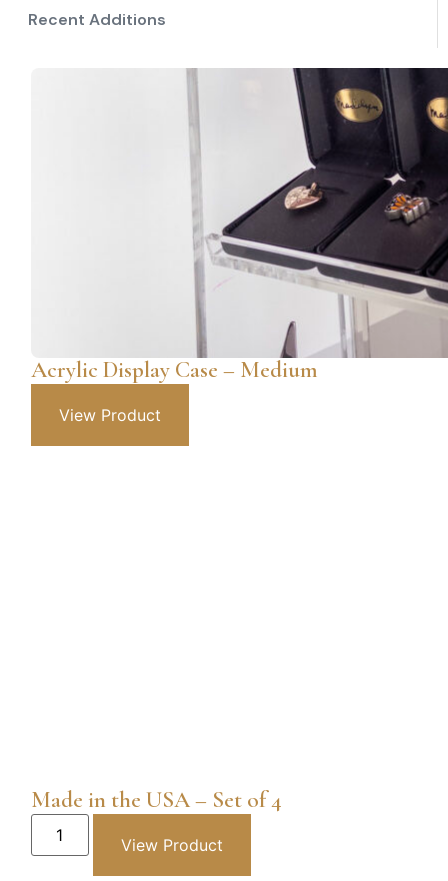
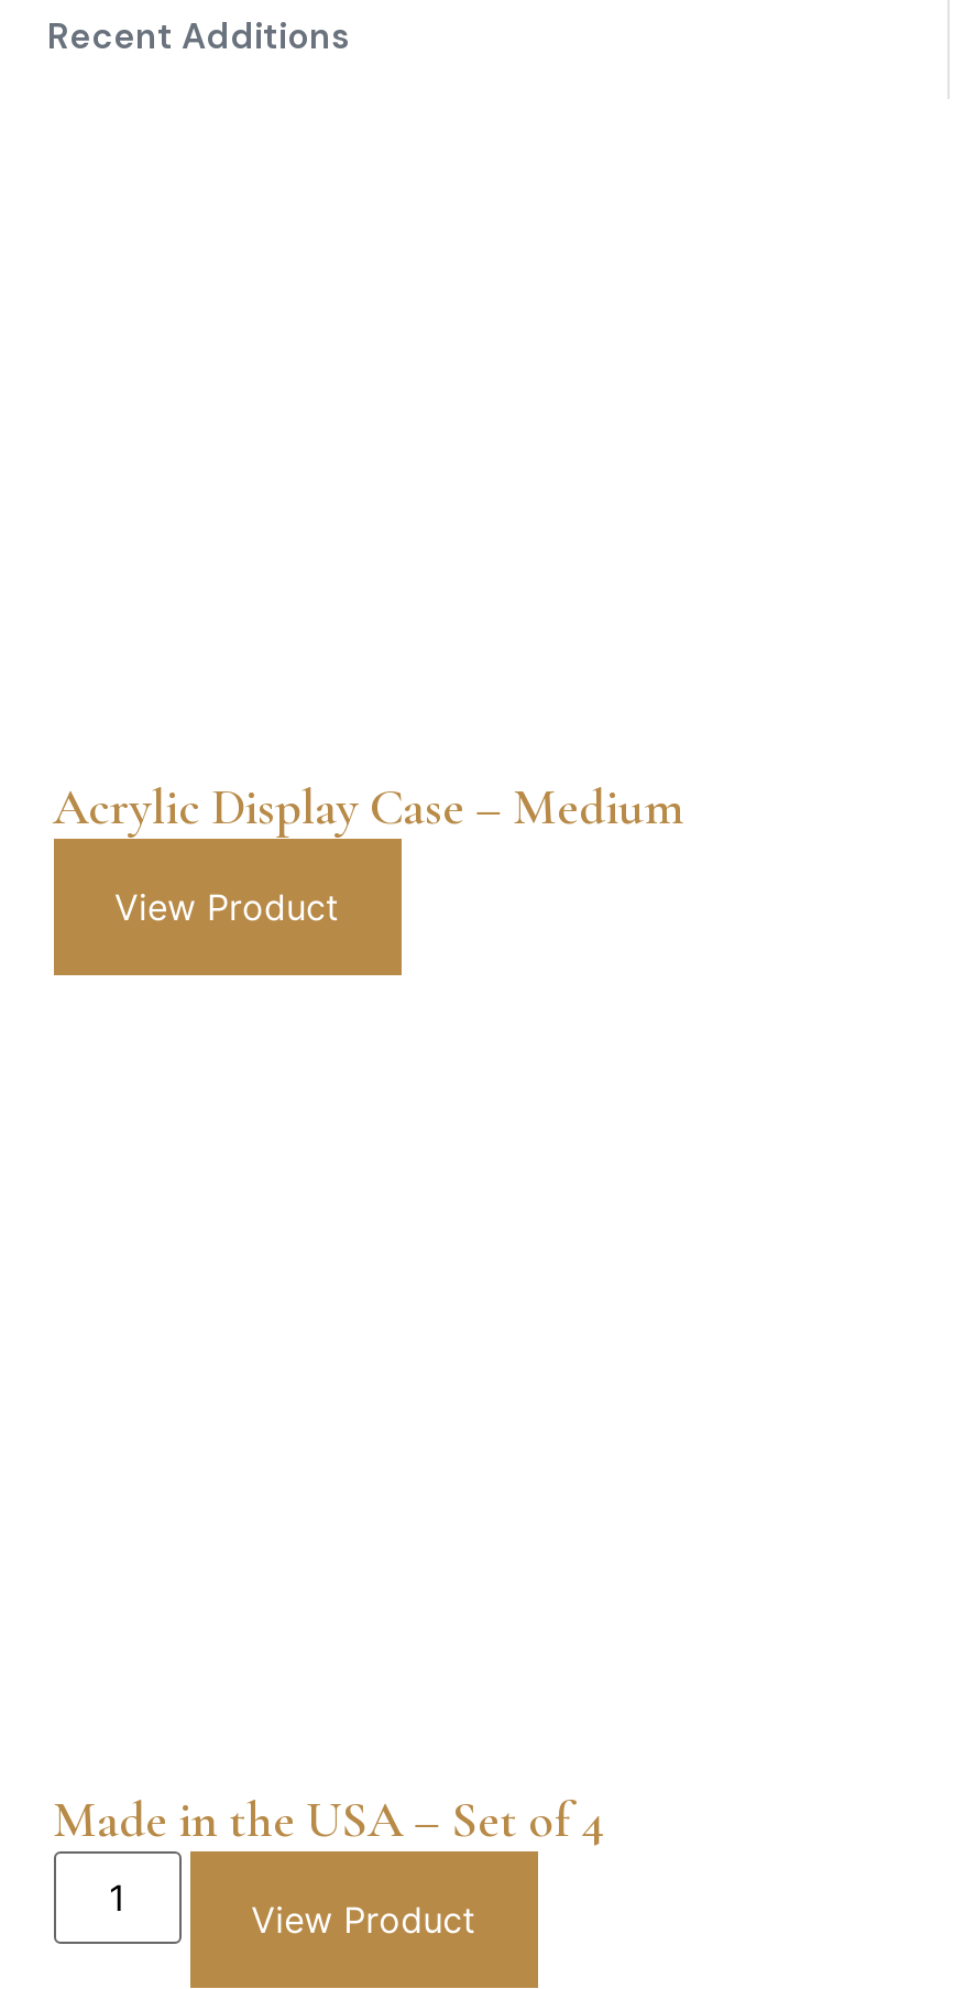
- [image]
